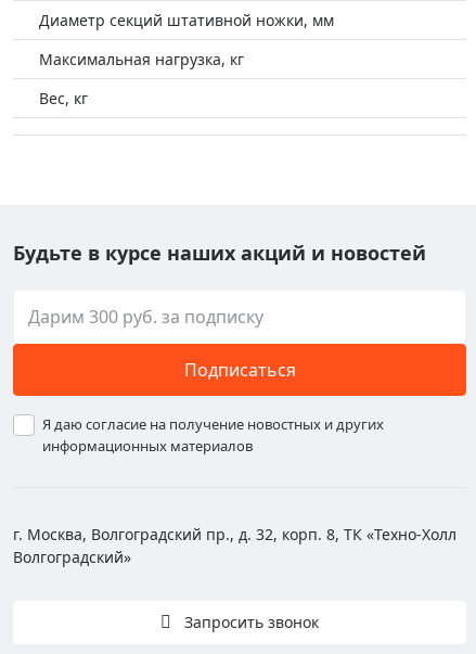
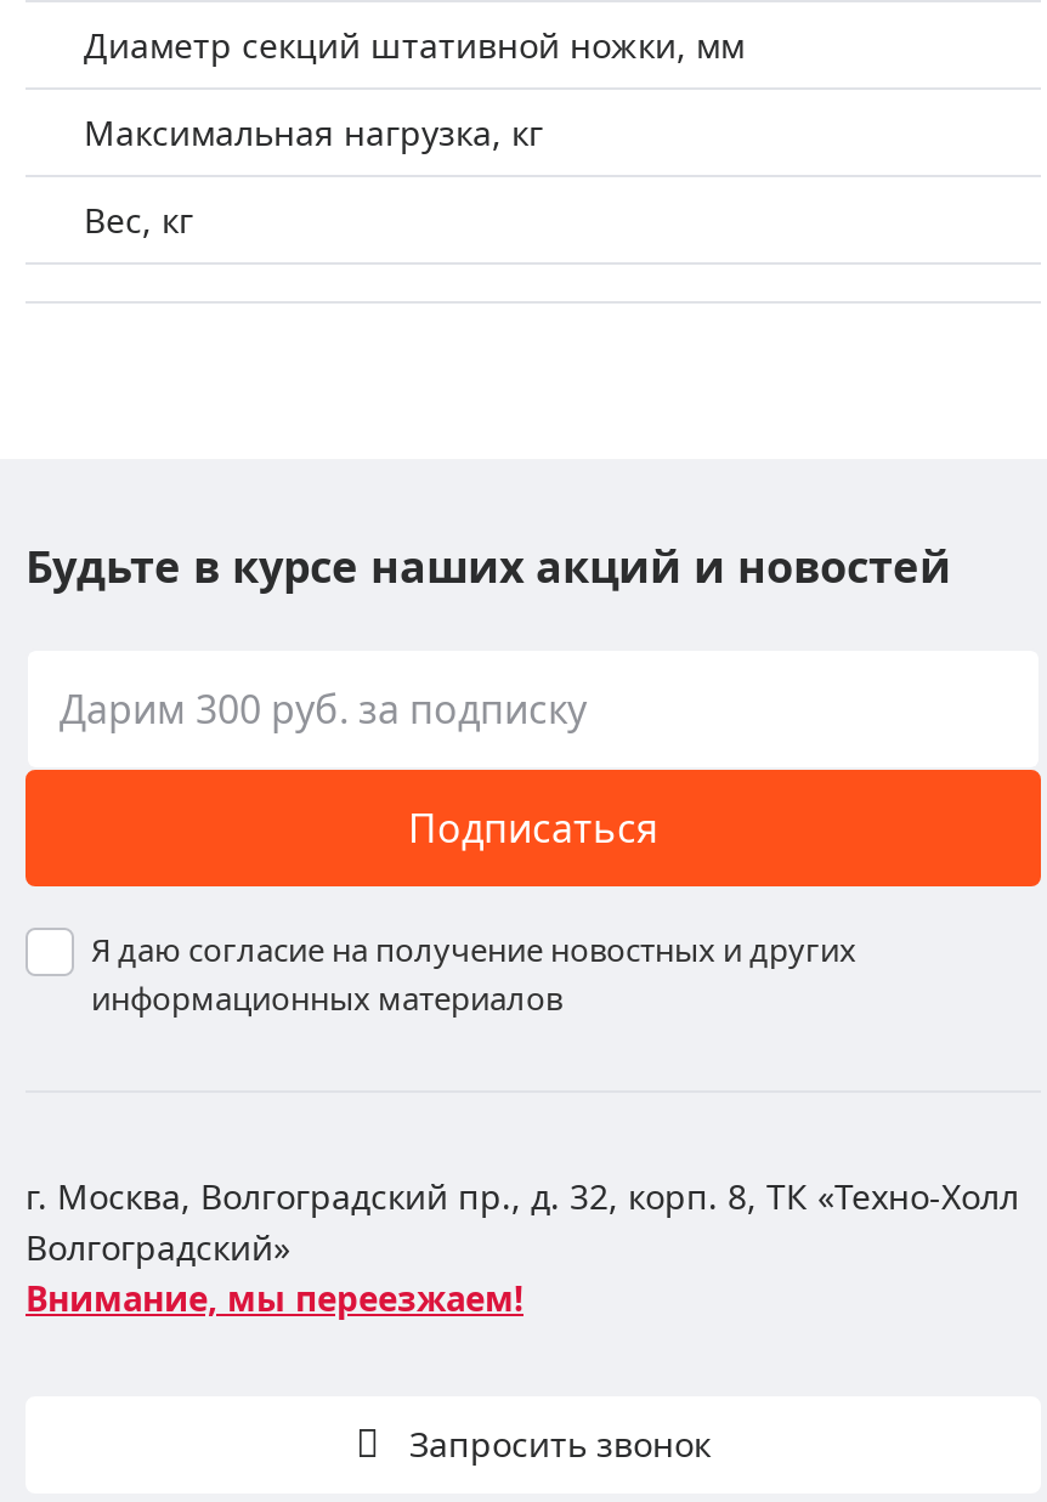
+ Внимание, мы переезжаем!
